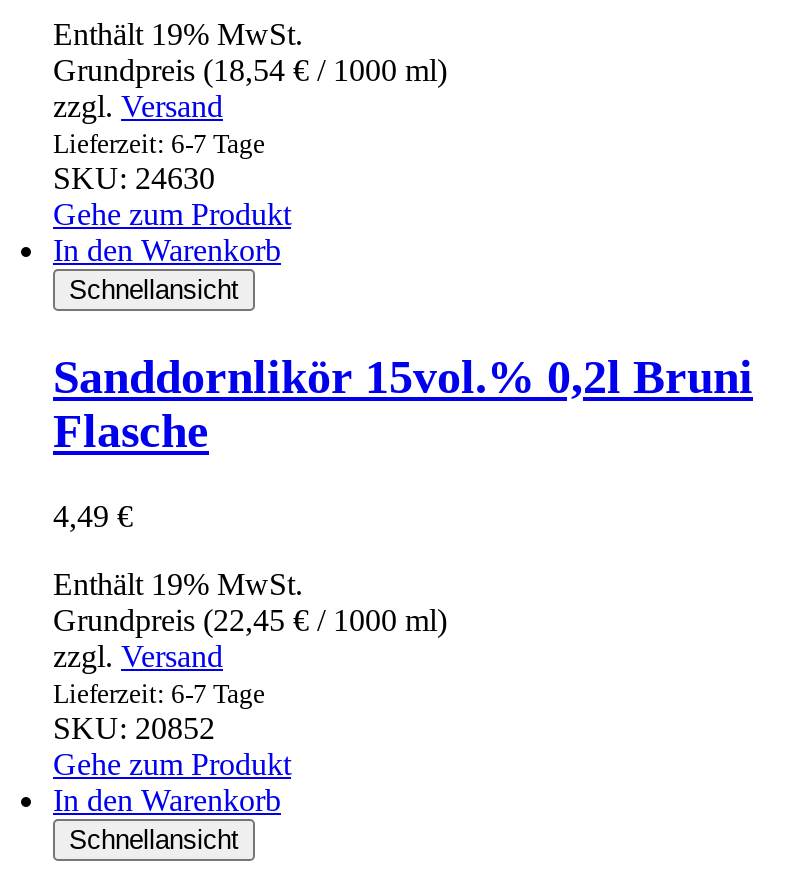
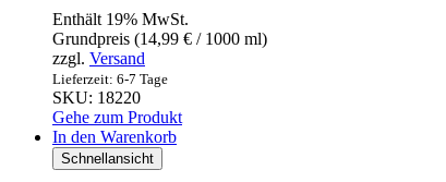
- Grundpreis (18,54 €/ 1000 ml)
+ Grundpreis (14,99 €/ 1000 ml)

- SKU: 24630
- Gehe zum Produkt
- In den Warenkorb
- Schnellansicht
- Sanddornlikör 15vol.% 0,2l Bruni
- Flasche
- 4,49 €
- Enthält 19% MwSt.
- Grundpreis (22,45 €/ 1000 ml)
- zzgl. Versand
- Lieferzeit: 6-7 Tage
- SKU: 20852
+ SKU: 18220
